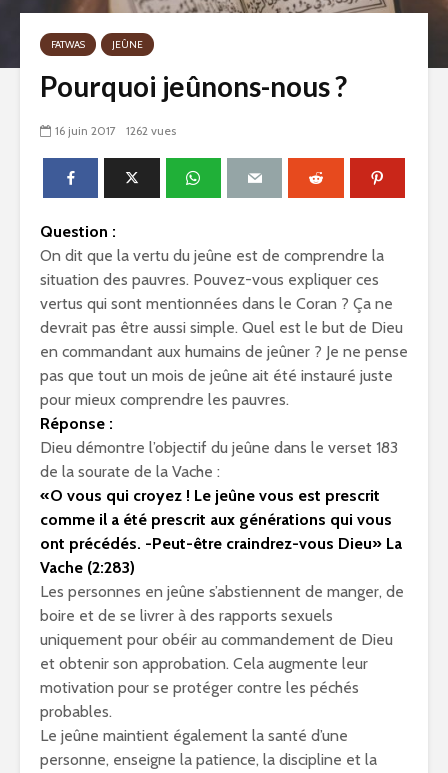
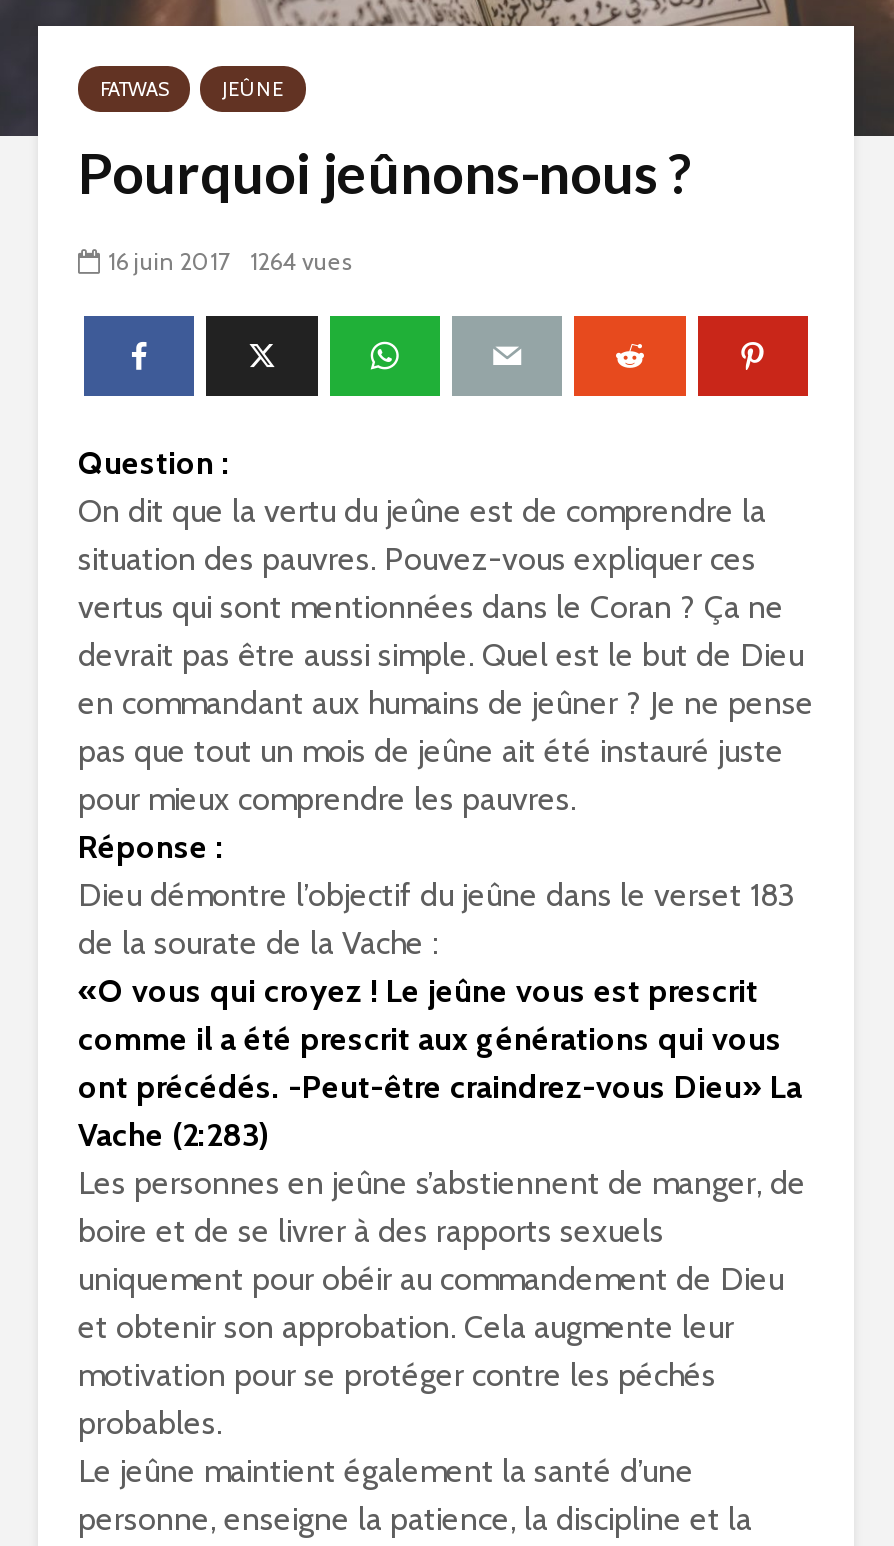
- 16 juin 2017 1262 vues
+ 16 juin 2017 1264 vues
